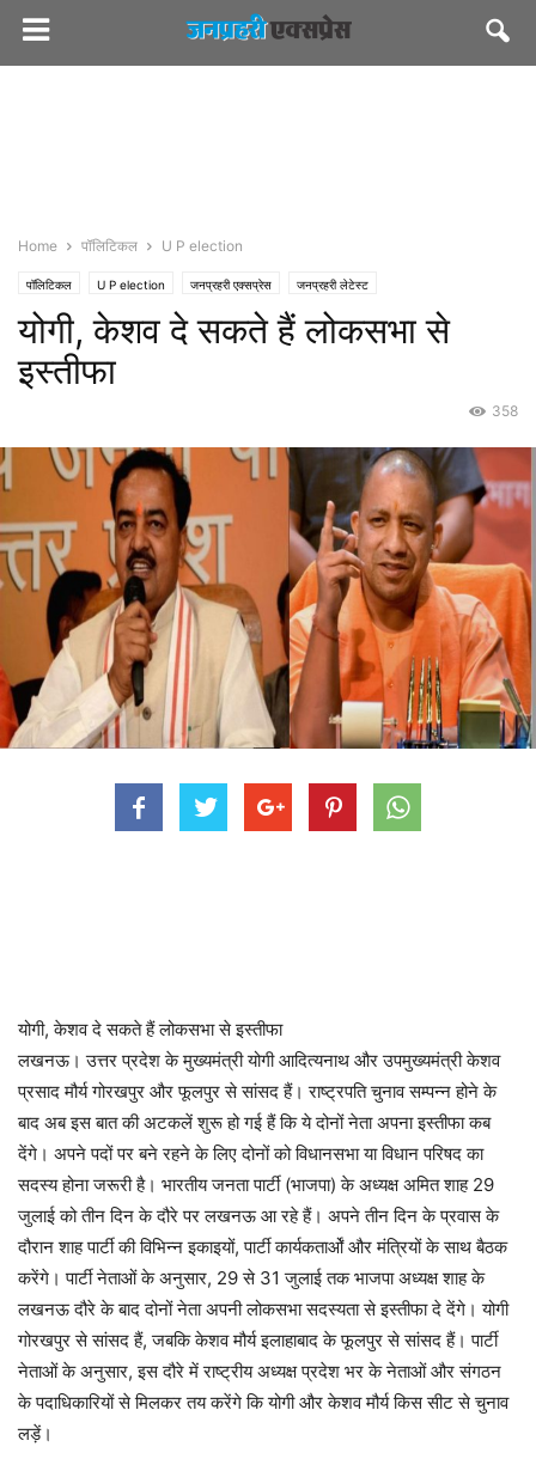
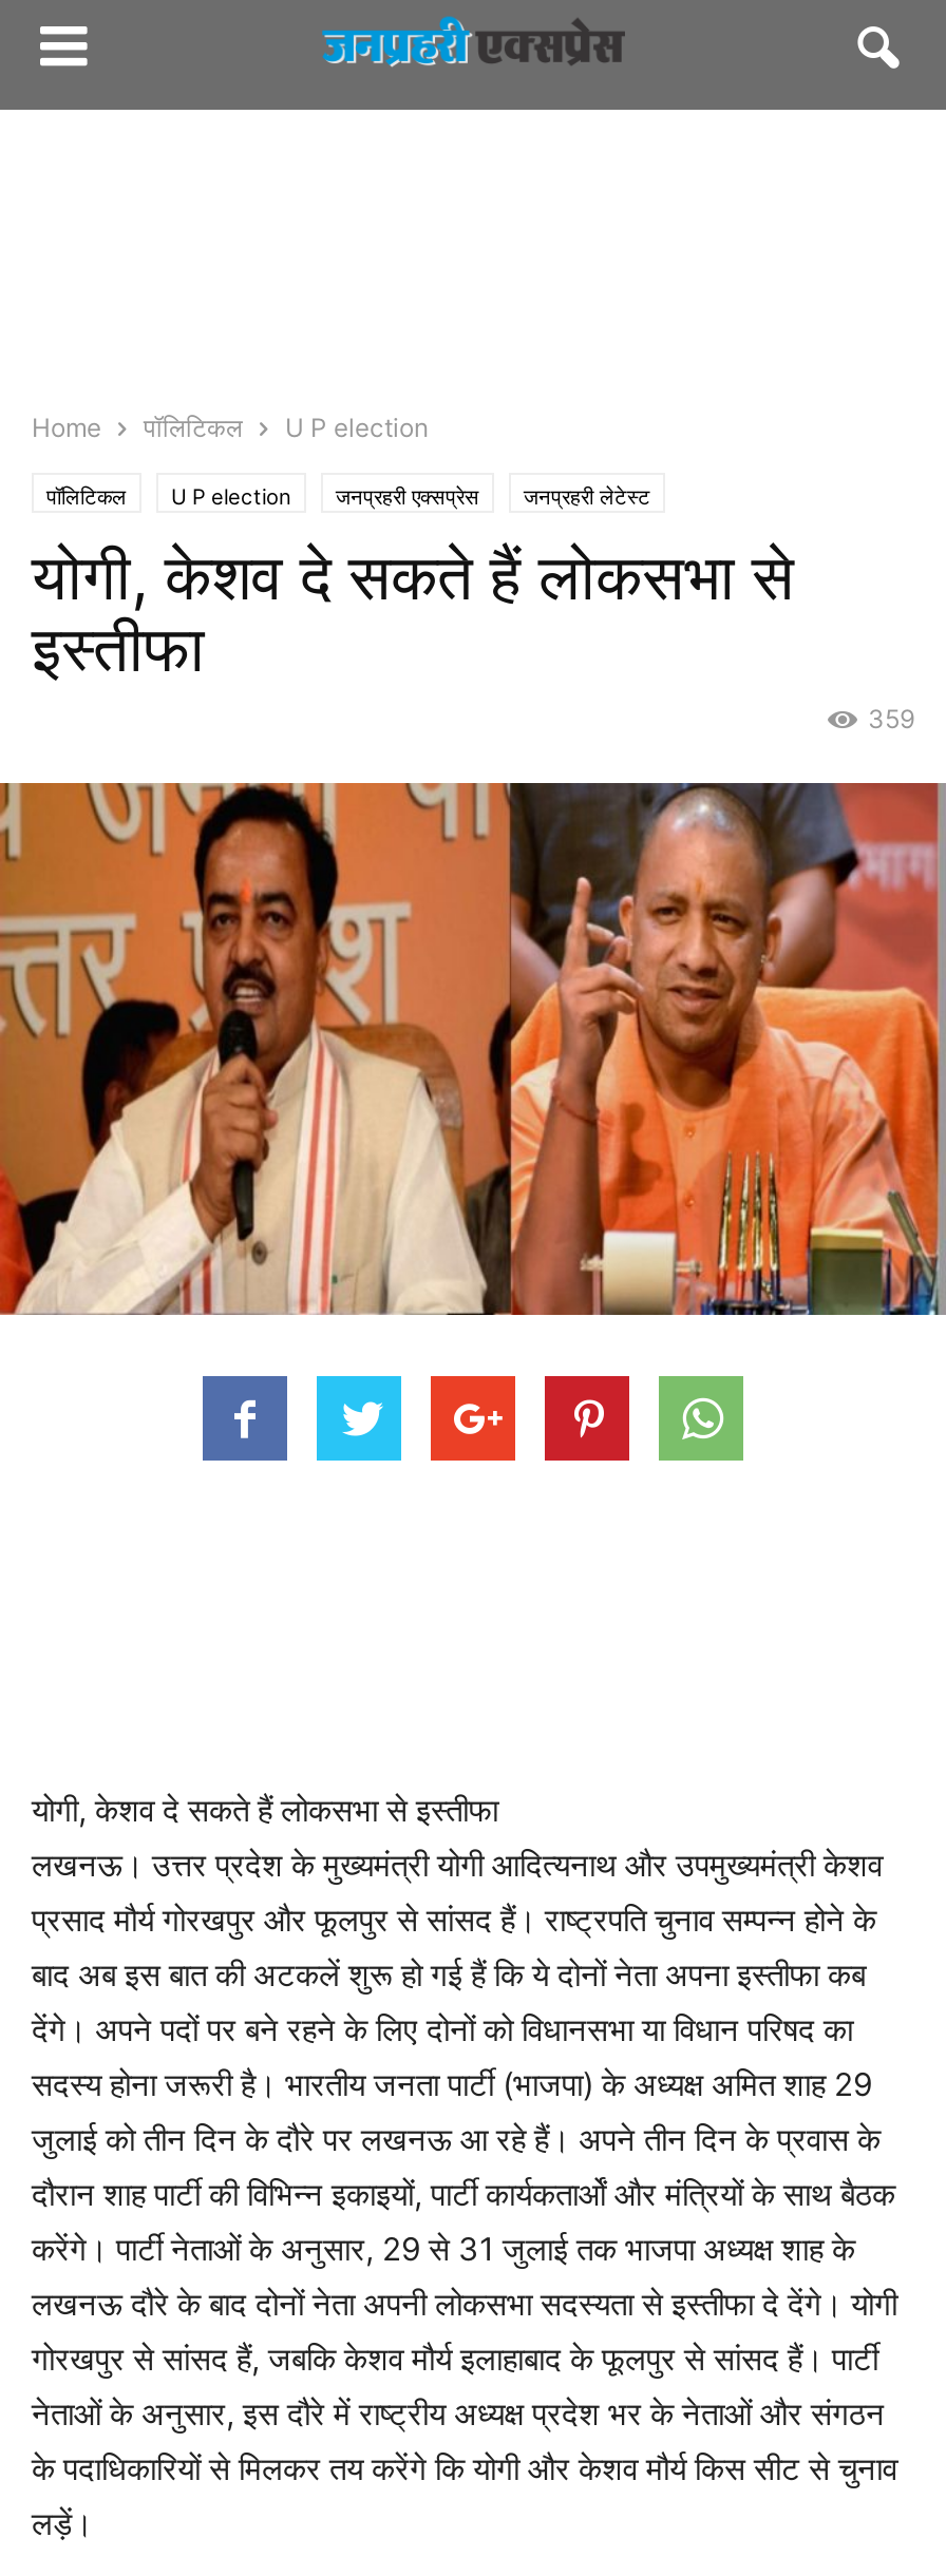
- 358
+ 359
